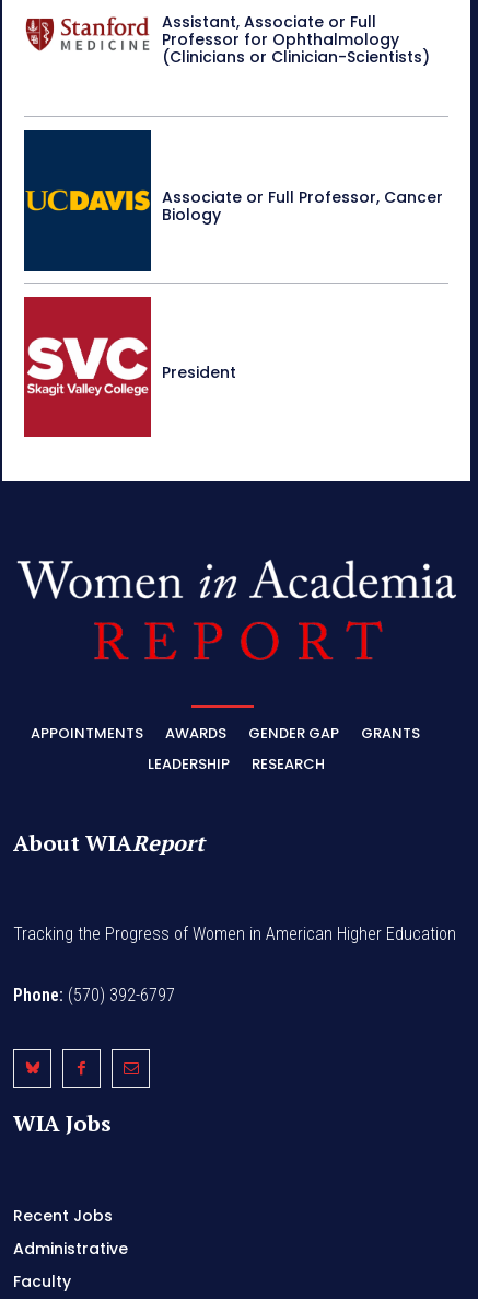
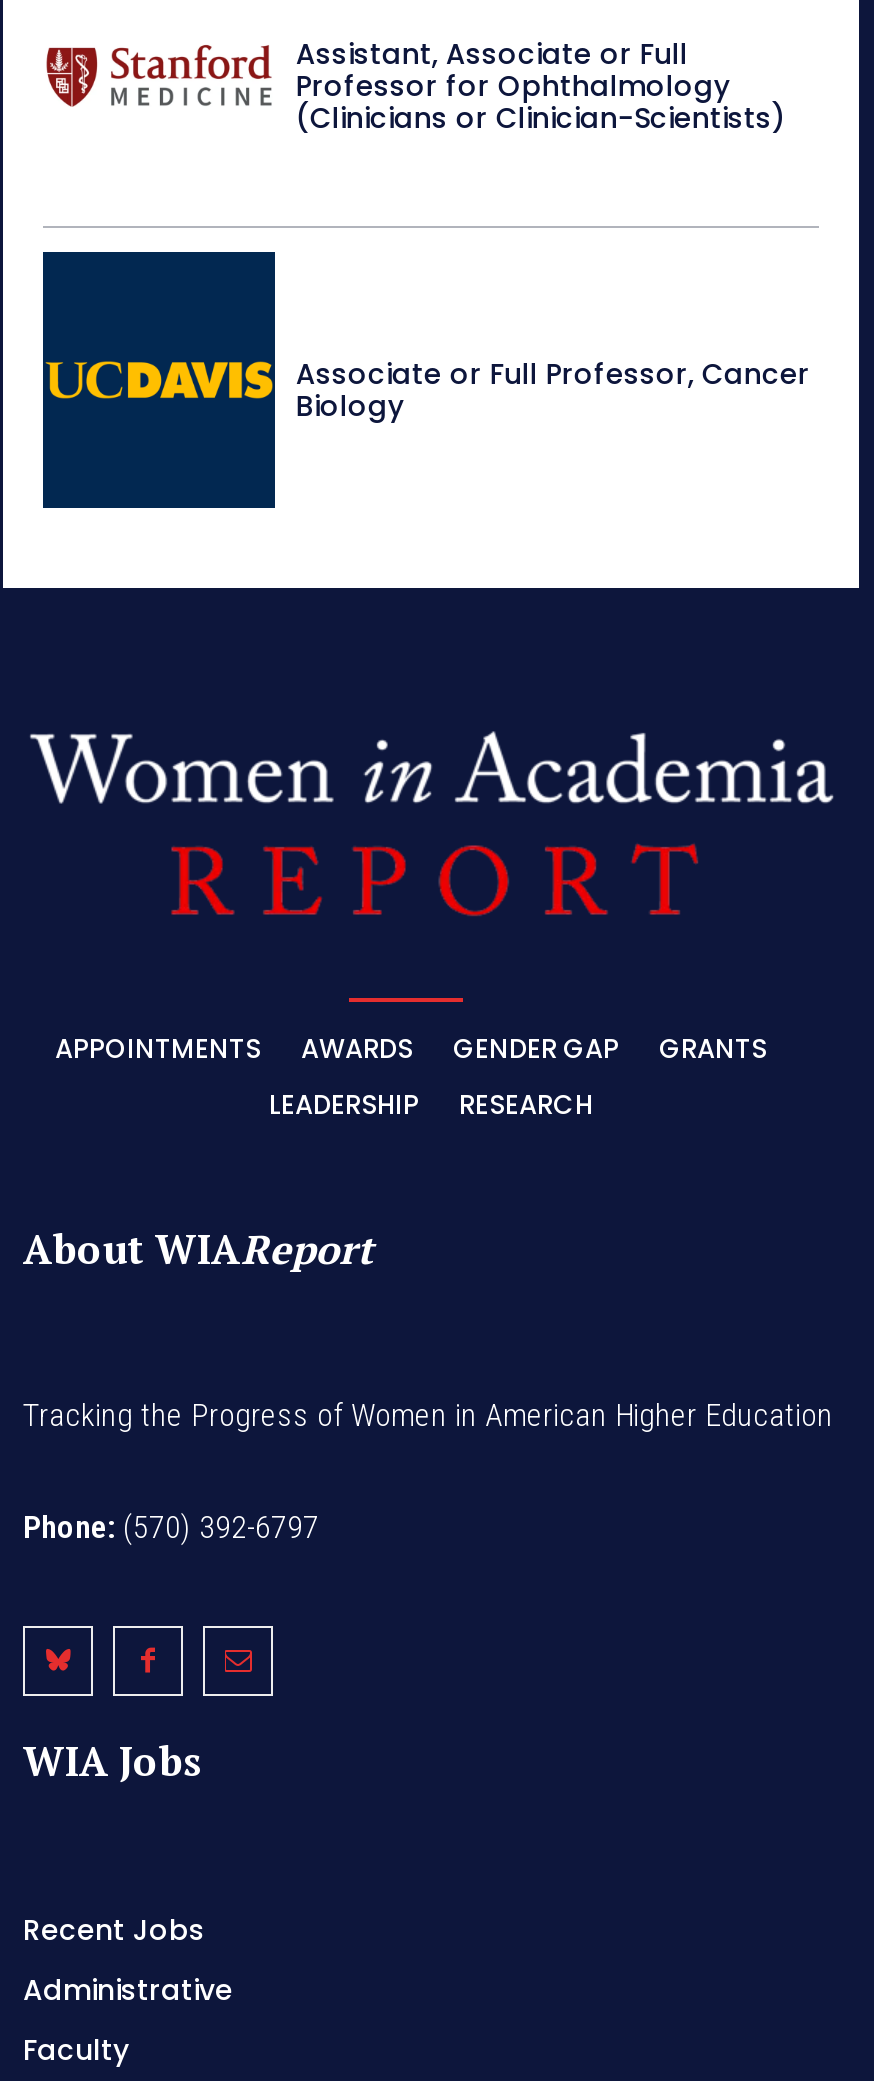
- [image]
- President
